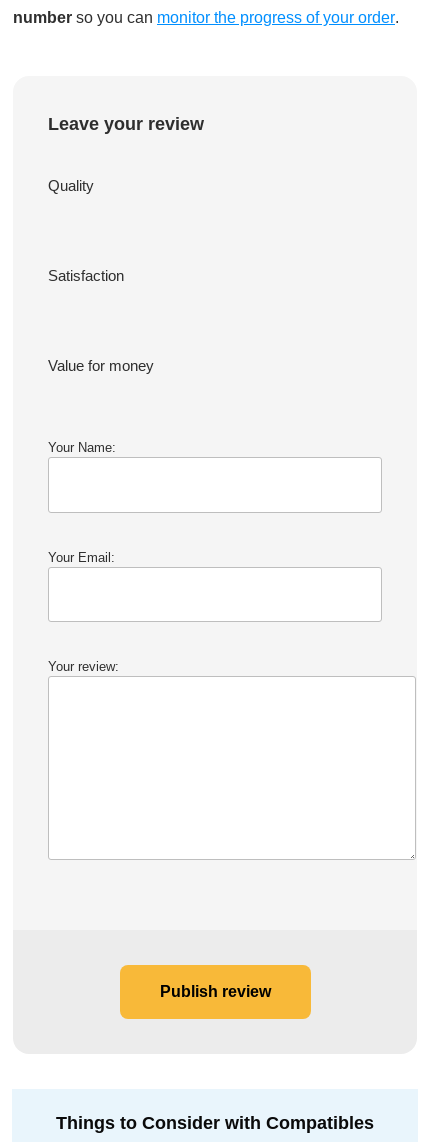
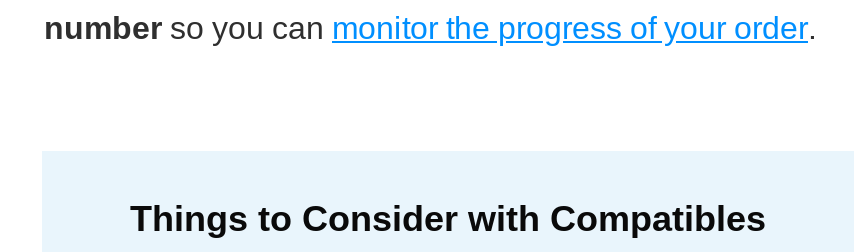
- Leave your review
- Quality

- Satisfaction

- Value for money

- Your Name:

- Your Email:

- Your review:

- Publish review
